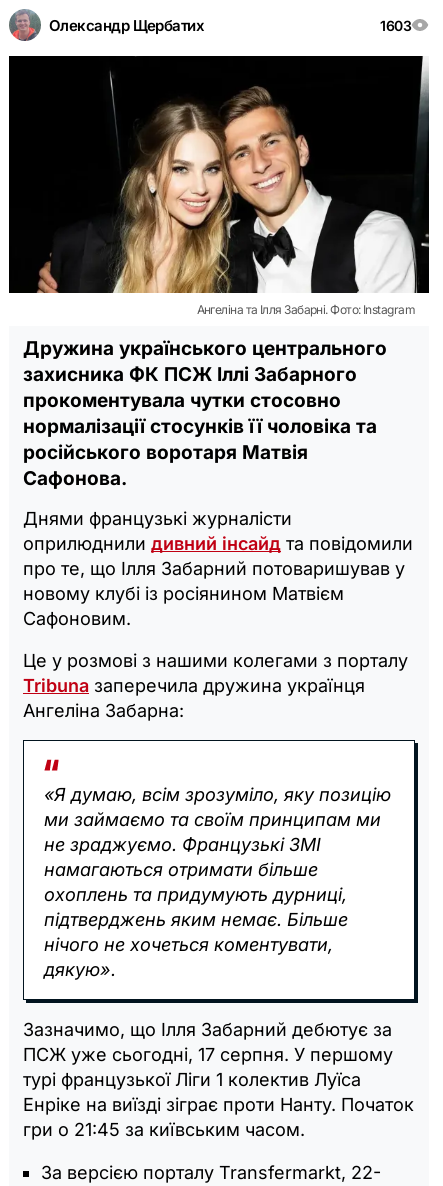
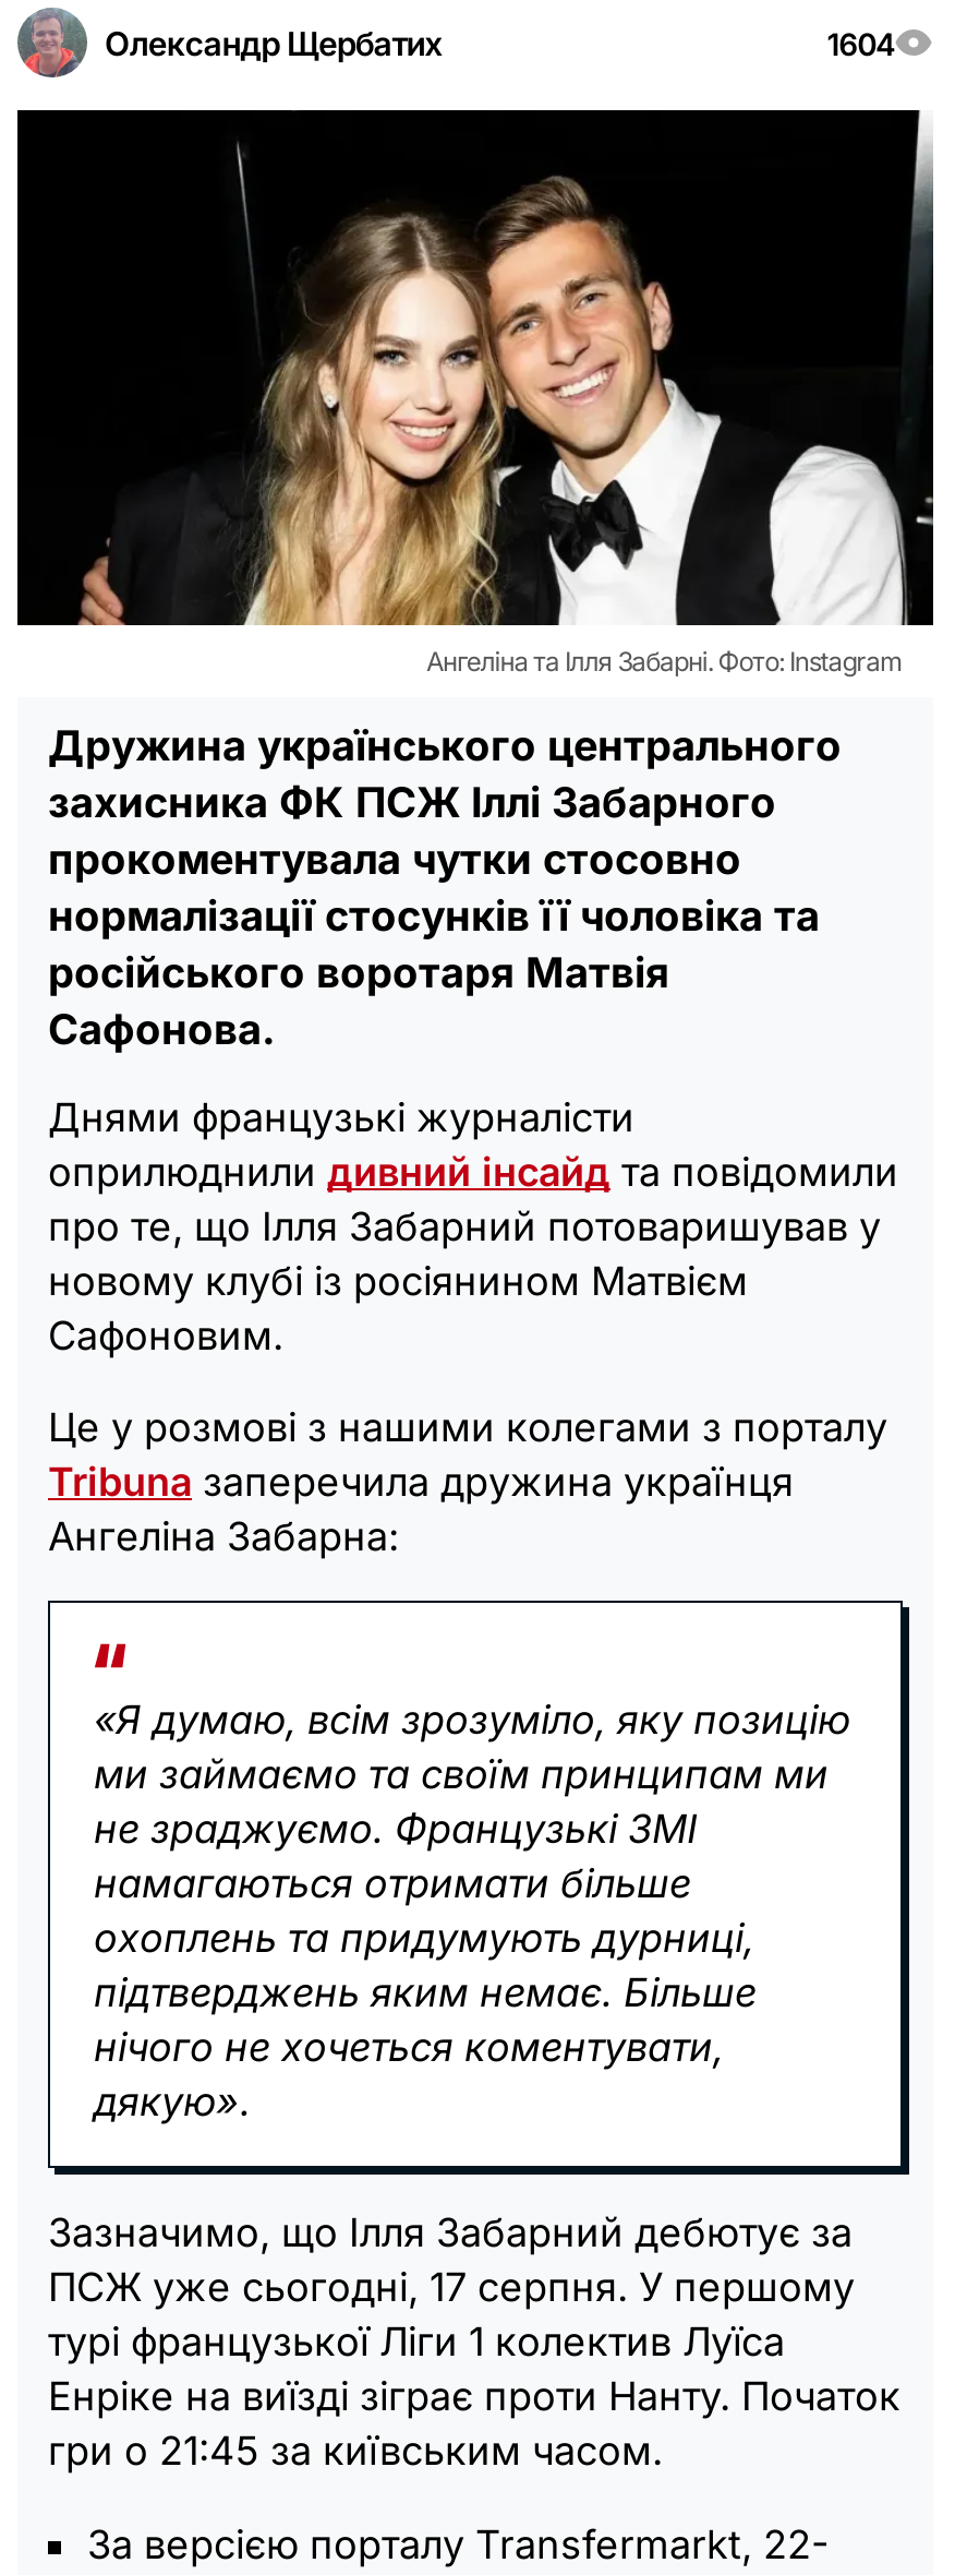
- 1603
+ 1604
